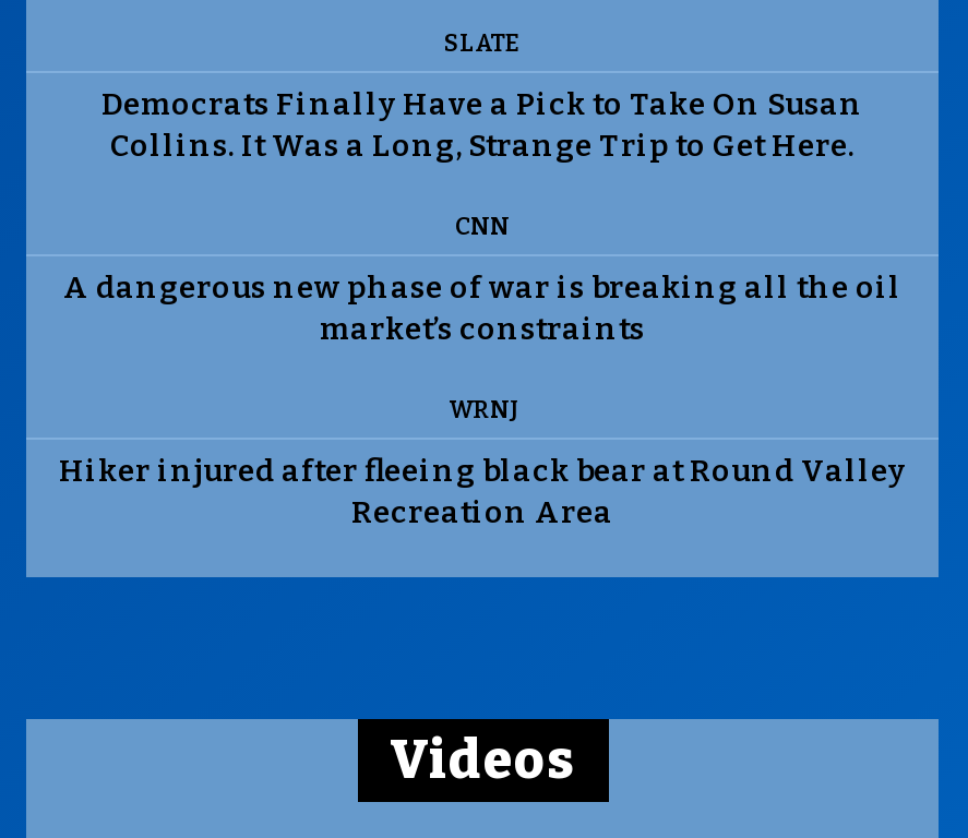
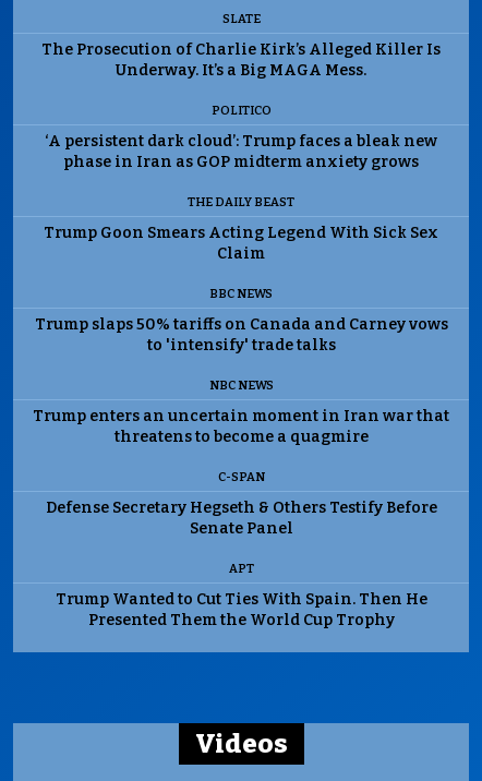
- Democrats Finally Have a Pick to Take On Susan
- Collins. It Was a Long, Strange Trip to Get Here.
- CNN
- A dangerous new phase of war is breaking all the oil
- market’s constraints
- WRNJ
- Hiker injured after fleeing black bear at Round Valley
- Recreation Area
+ The Prosecution of Charlie Kirk’s Alleged Killer Is
+ Underway. It’s a Big MAGA Mess.
+ POLITICO
+ ‘A persistent dark cloud’: Trump faces a bleak new
+ phase in Iran as GOP midterm anxiety grows
+ THE DAILY BEAST
+ Trump Goon Smears Acting Legend With Sick Sex
+ Claim
+ BBC NEWS
+ Trump slaps 50% tariffs on Canada and Carney vows
+ to 'intensify' trade talks
+ NBC NEWS
+ Trump enters an uncertain moment in Iran war that
+ threatens to become a quagmire
+ C-SPAN
+ Defense Secretary Hegseth & Others Testify Before
+ Senate Panel
+ APT
+ Trump Wanted to Cut Ties With Spain. Then He
+ Presented Them the World Cup Trophy
